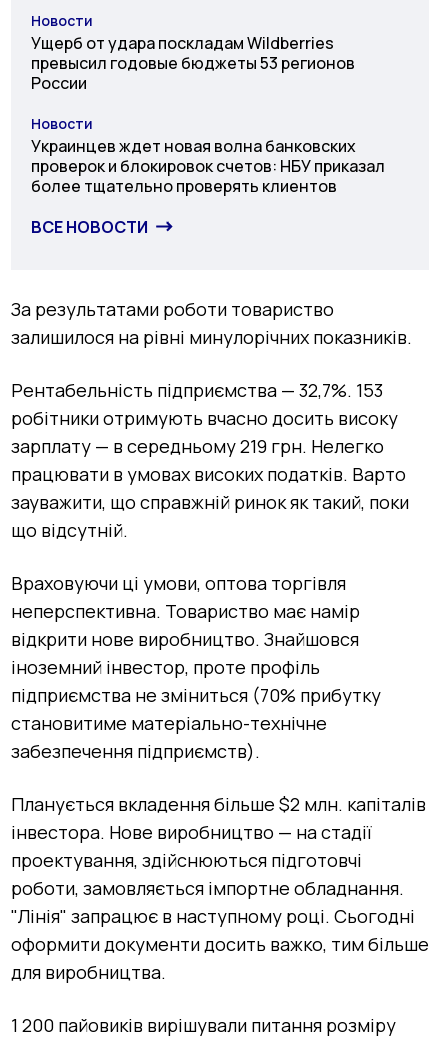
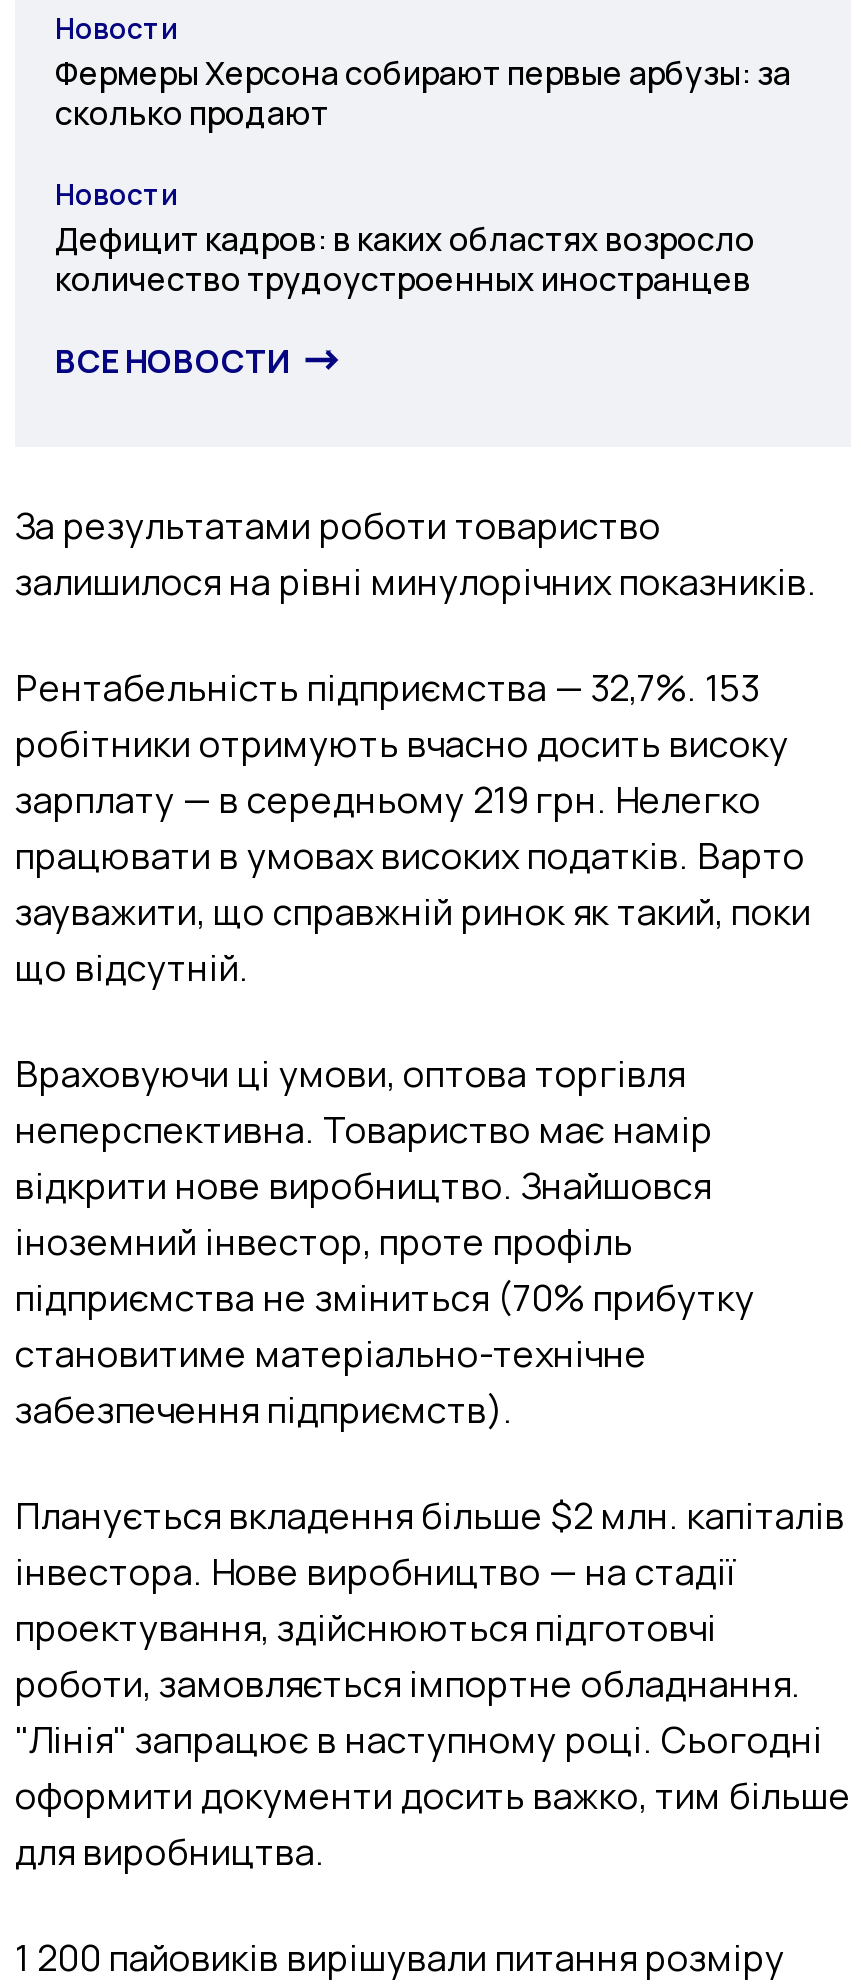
- Ущерб от удара поскладам Wildberries
- превысил годовые бюджеты 53 регионов
- России
+ Фермеры Херсона собирают первые арбузы: за
+ сколько продают

- Украинцев ждет новая волна банковских
- проверок и блокировок счетов: НБУ приказал
- более тщательно проверять клиентов
+ Дефицит кадров: в каких областях возросло
+ количество трудоустроенных иностранцев
